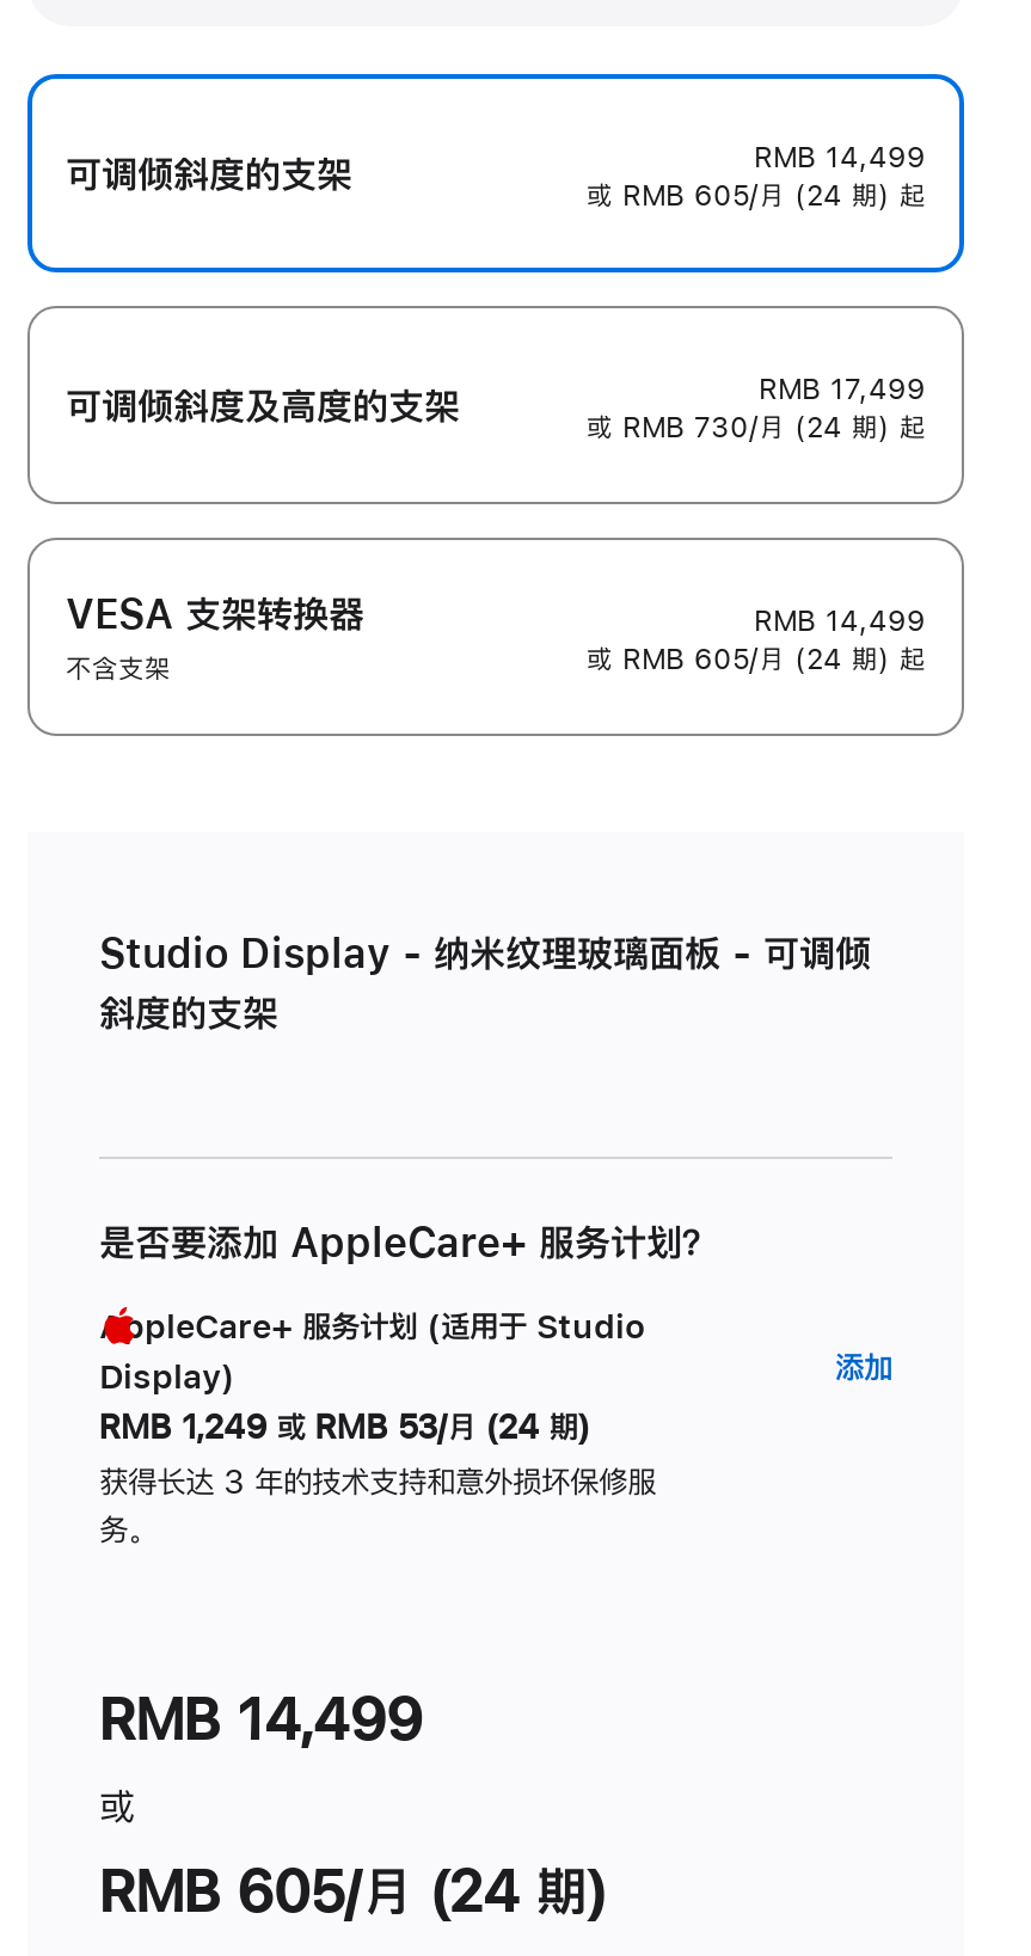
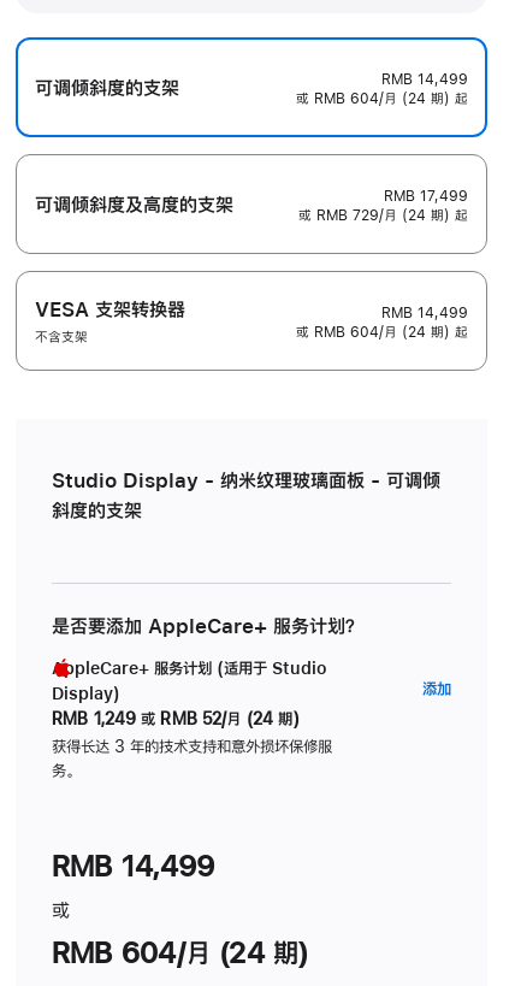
- 或 RMB 605/月 (24 期) 起
+ 或 RMB 604/月 (24 期) 起

- 或 RMB 730/月 (24 期) 起
+ 或 RMB 729/月 (24 期) 起

- 或 RMB 605/月 (24 期) 起
+ 或 RMB 604/月 (24 期) 起

- RMB 1,249 或 RMB 53/月 (24 期)
+ RMB 1,249 或 RMB 52/月 (24 期)

- RMB 605/月 (24 期)
+ RMB 604/月 (24 期)
